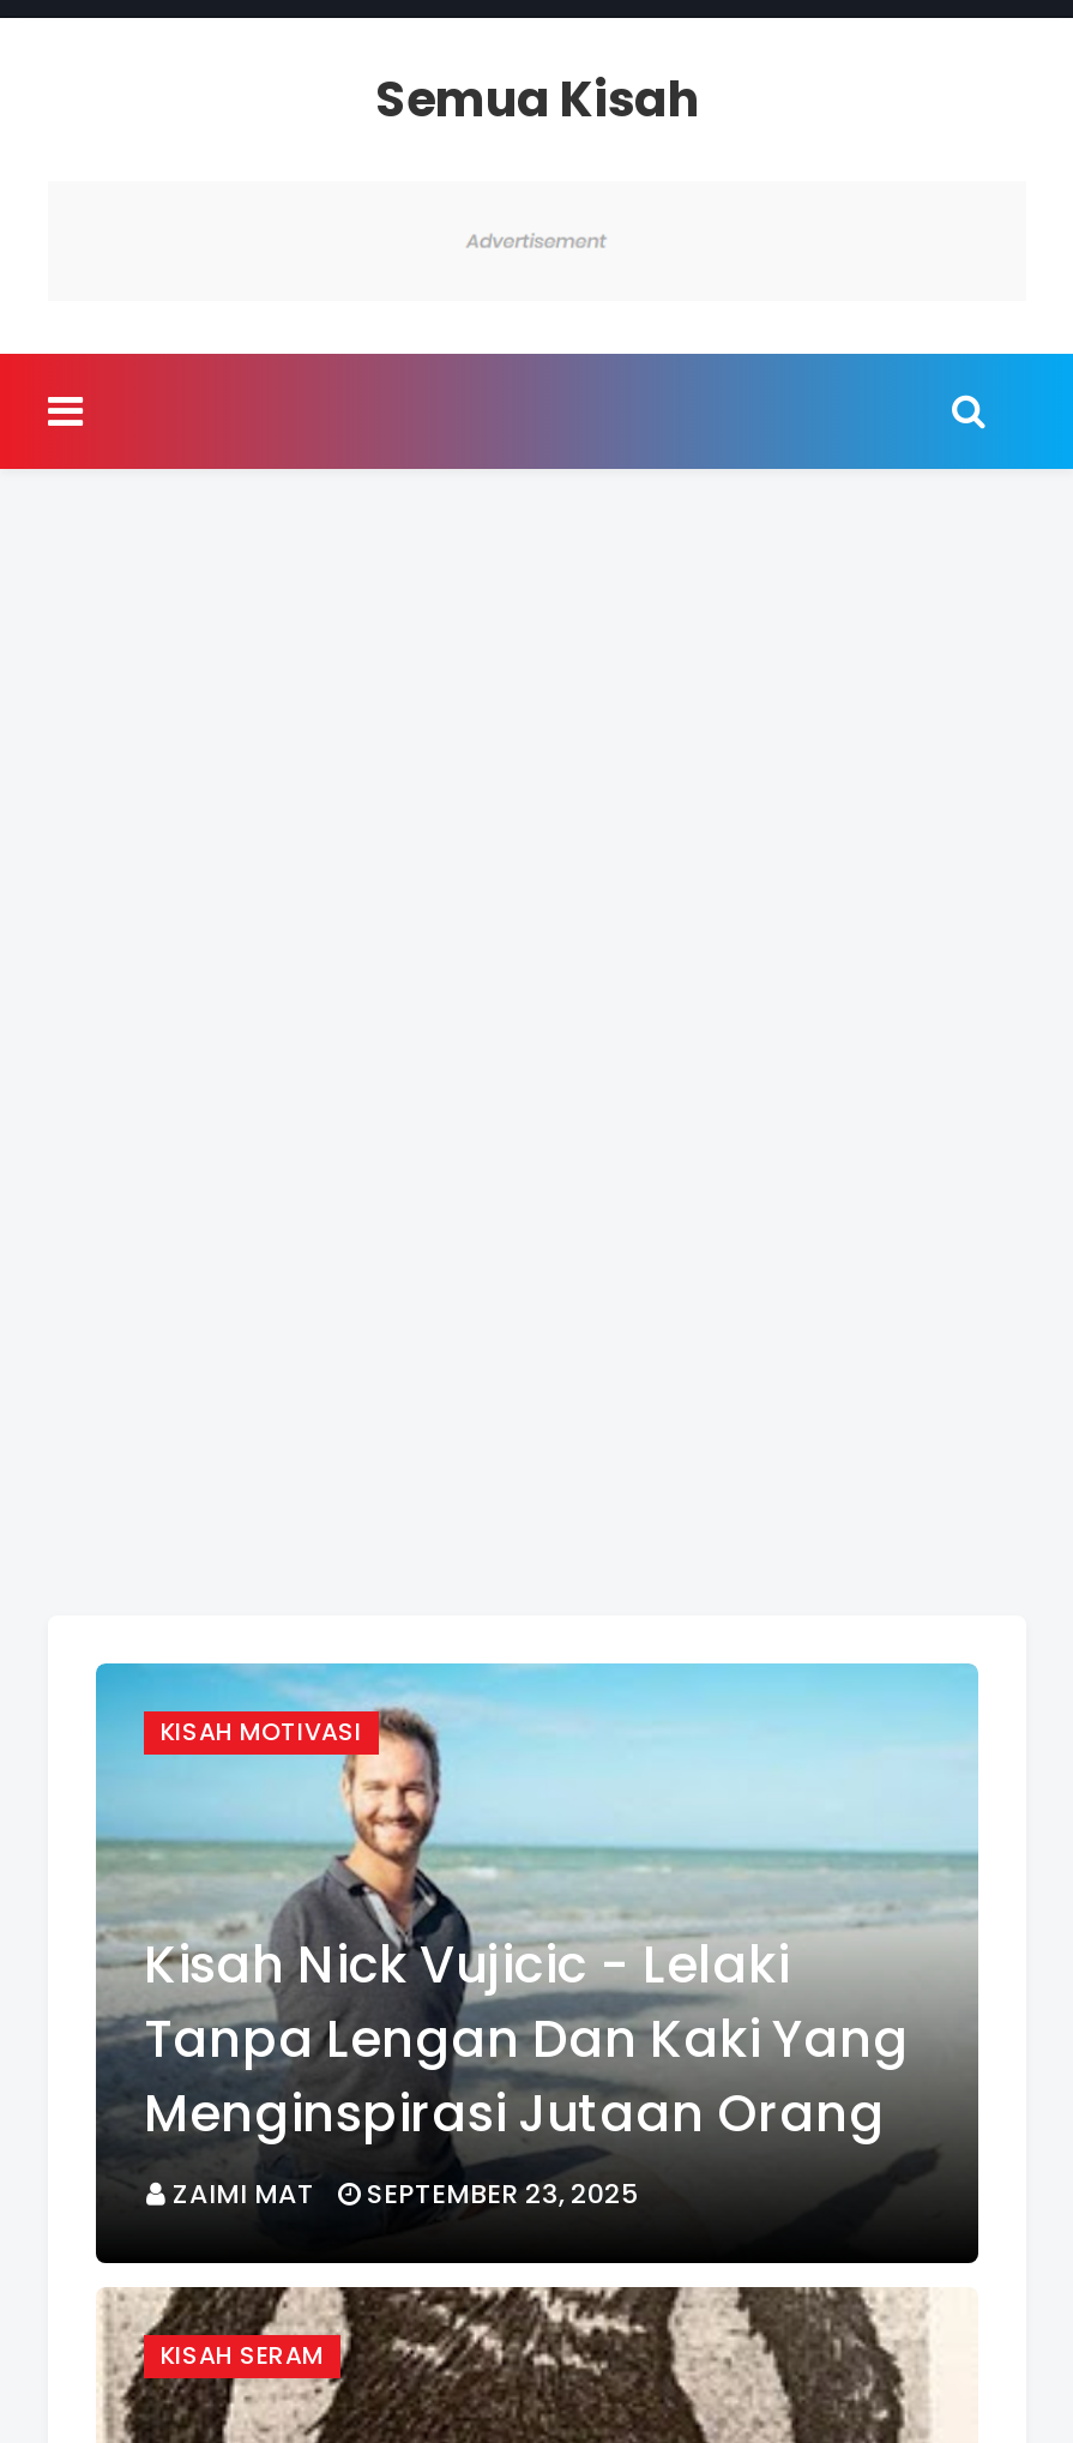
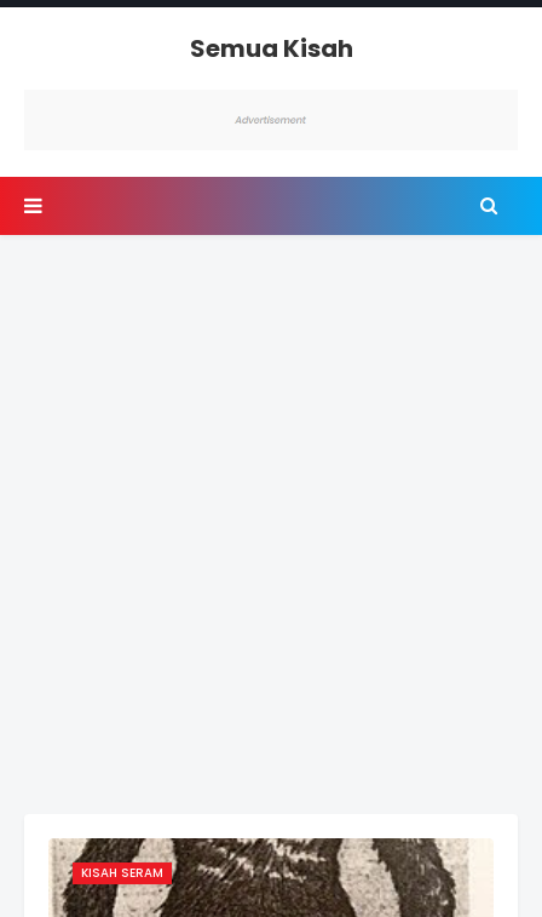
- [image]
- KISAH MOTIVASI

- Kisah Nick Vujicic - Lelaki
- Tanpa Lengan Dan Kaki Yang
- Menginspirasi Jutaan Orang
- ZAIMI MAT
- SEPTEMBER 23, 2025
